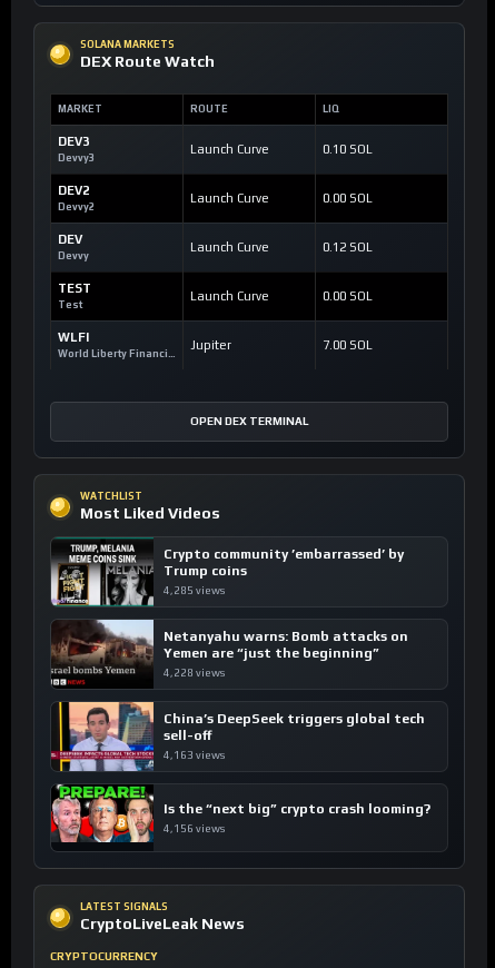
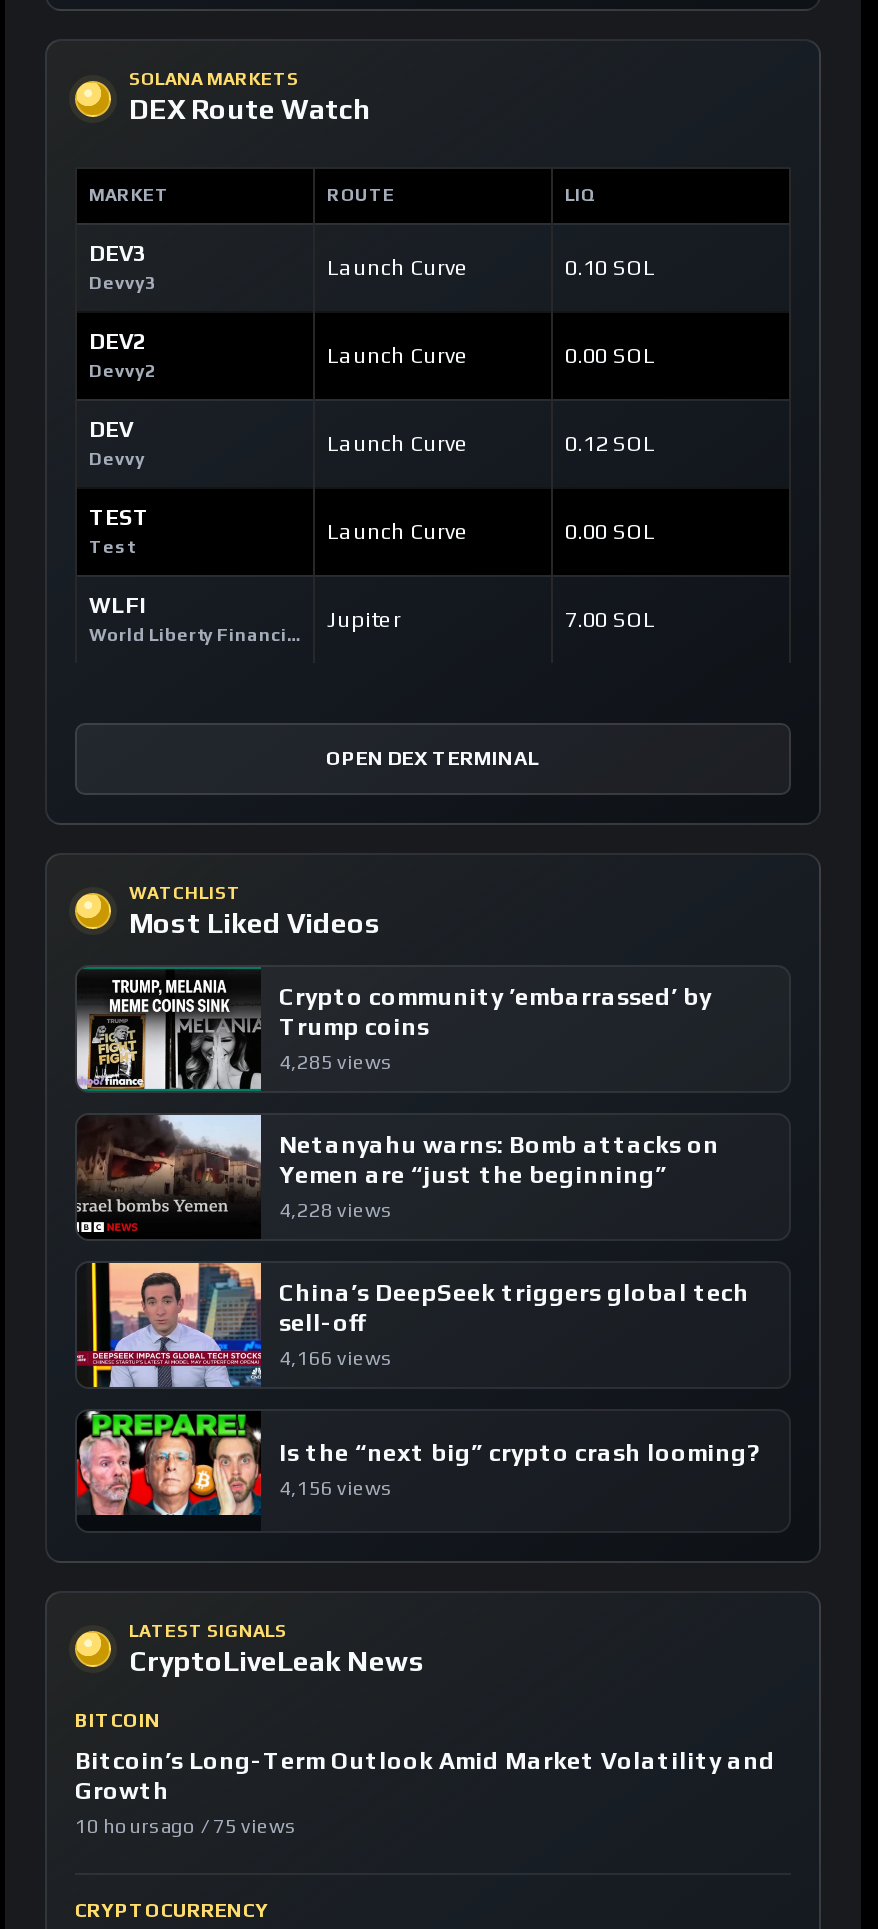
- 4,163 views
+ 4,166 views

+ BITCOIN
+ Bitcoin’s Long-Term Outlook Amid Market Volatility and
+ Growth
+ 10 hours ago / 75 views
